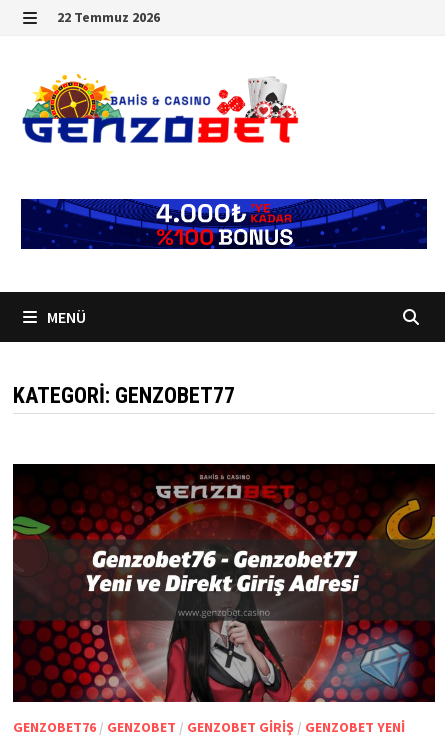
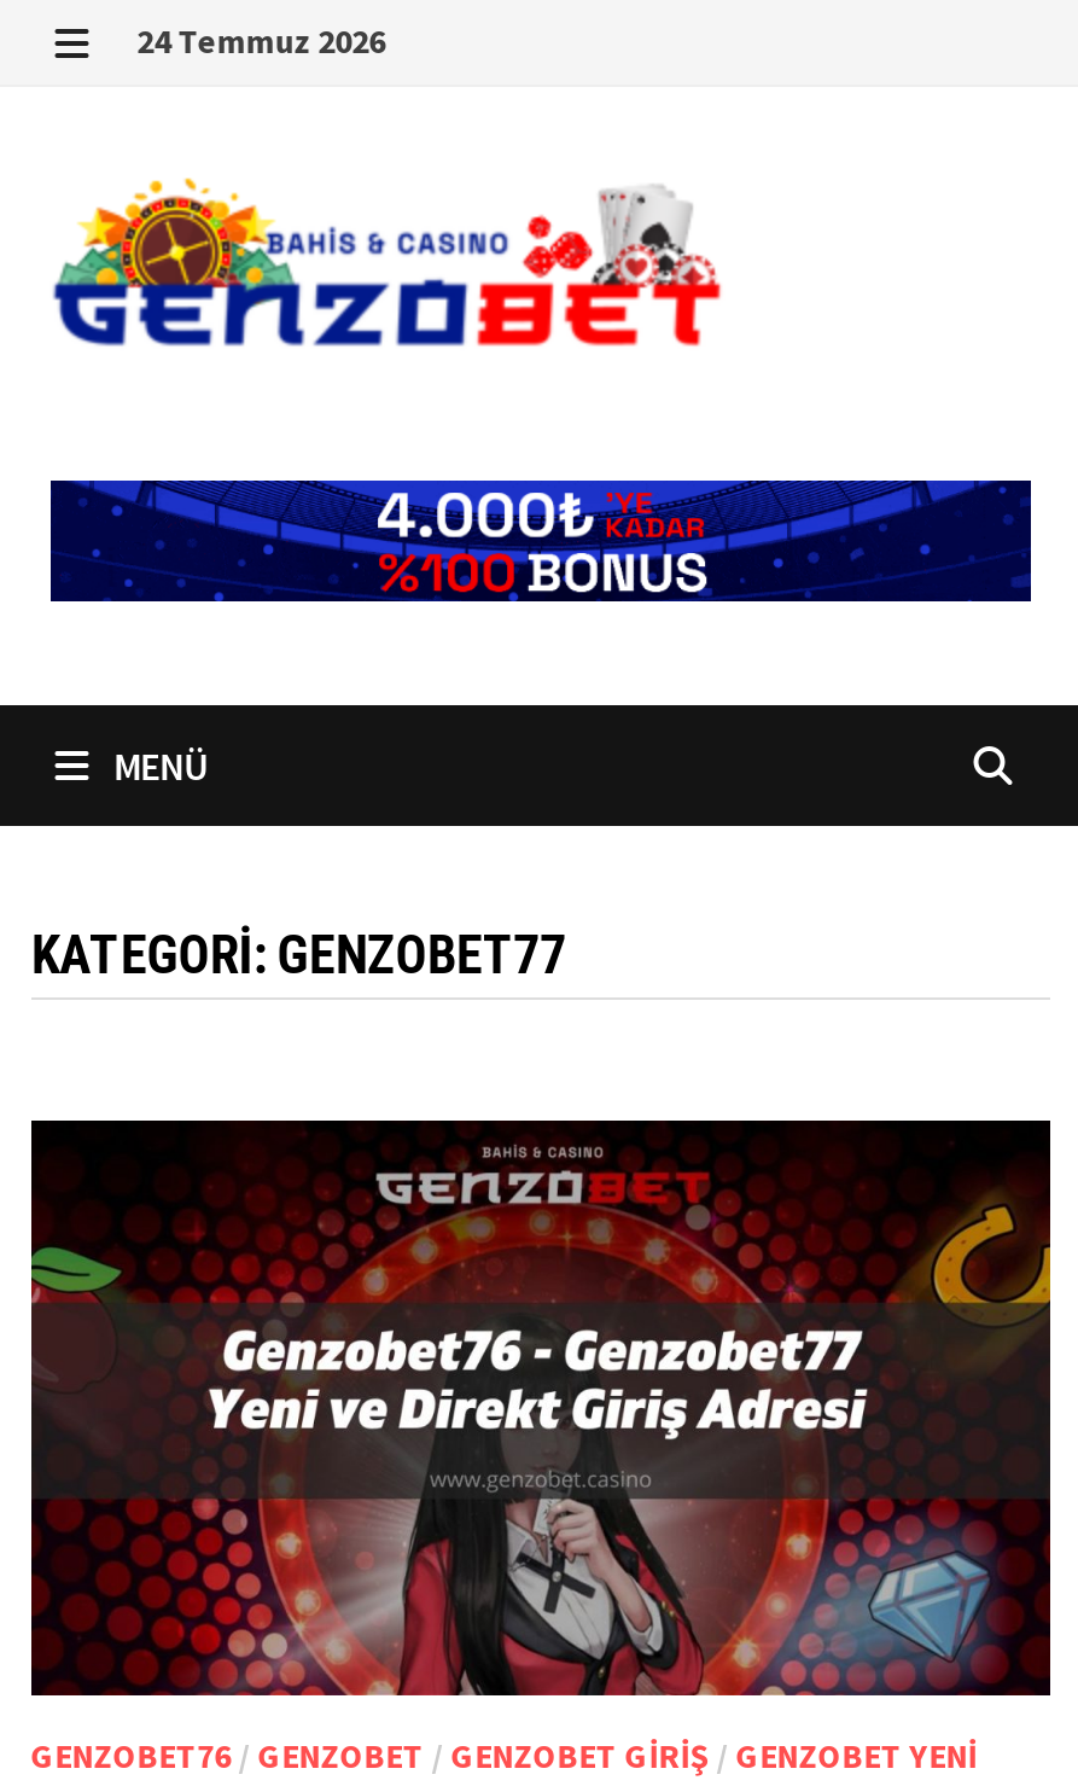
- 22 Temmuz 2026
+ 24 Temmuz 2026
